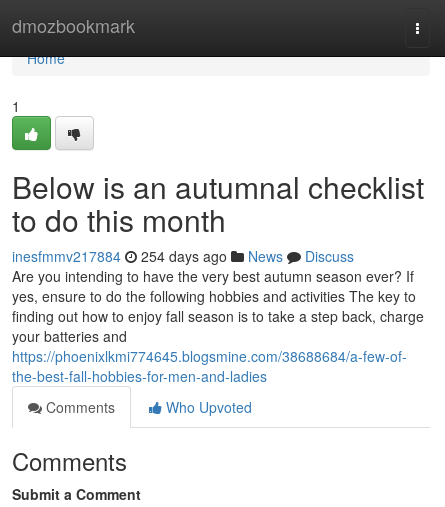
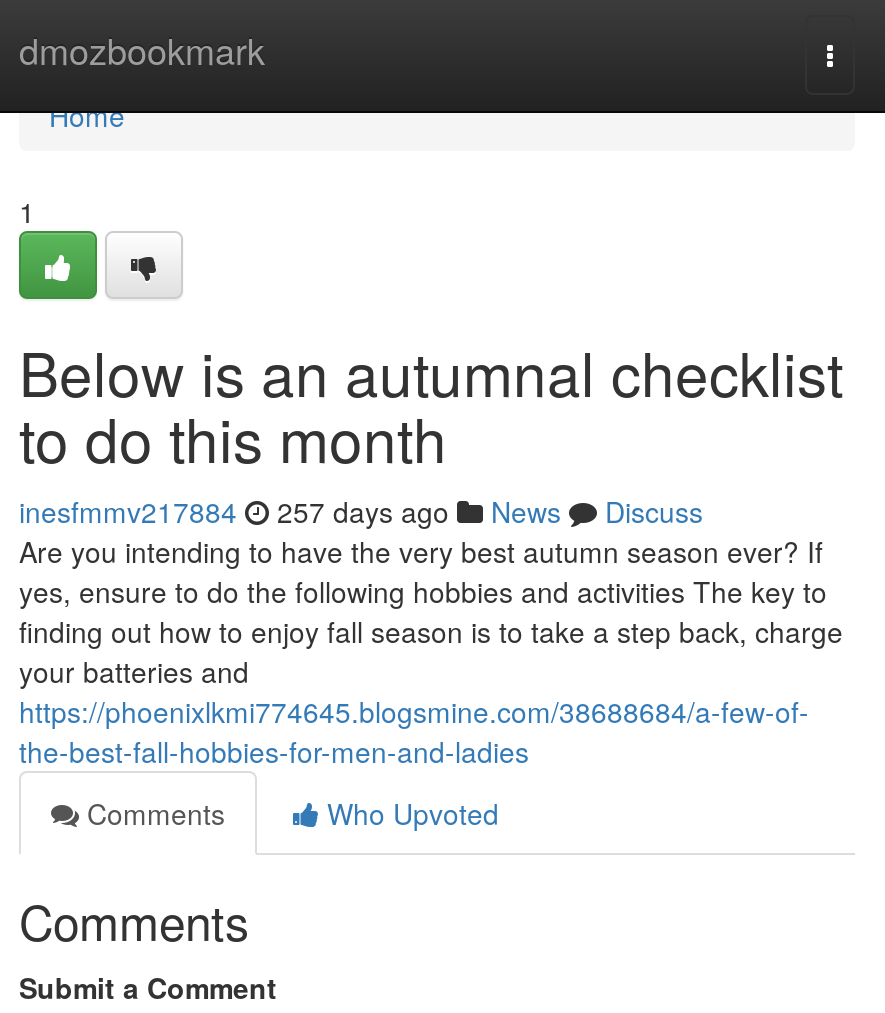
- inesfmmv217884 254 days ago News Discuss
+ inesfmmv217884 257 days ago News Discuss
